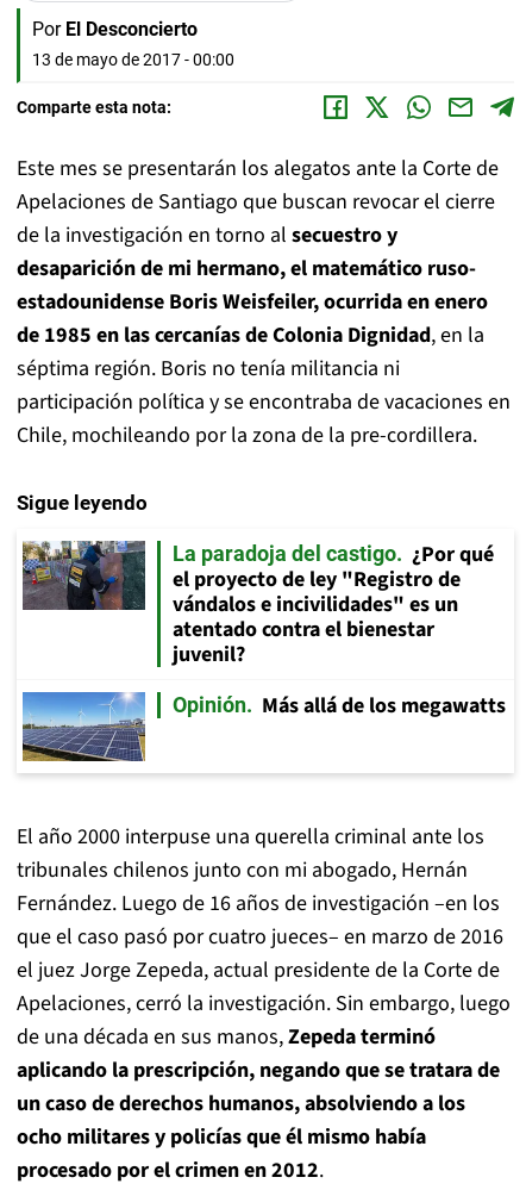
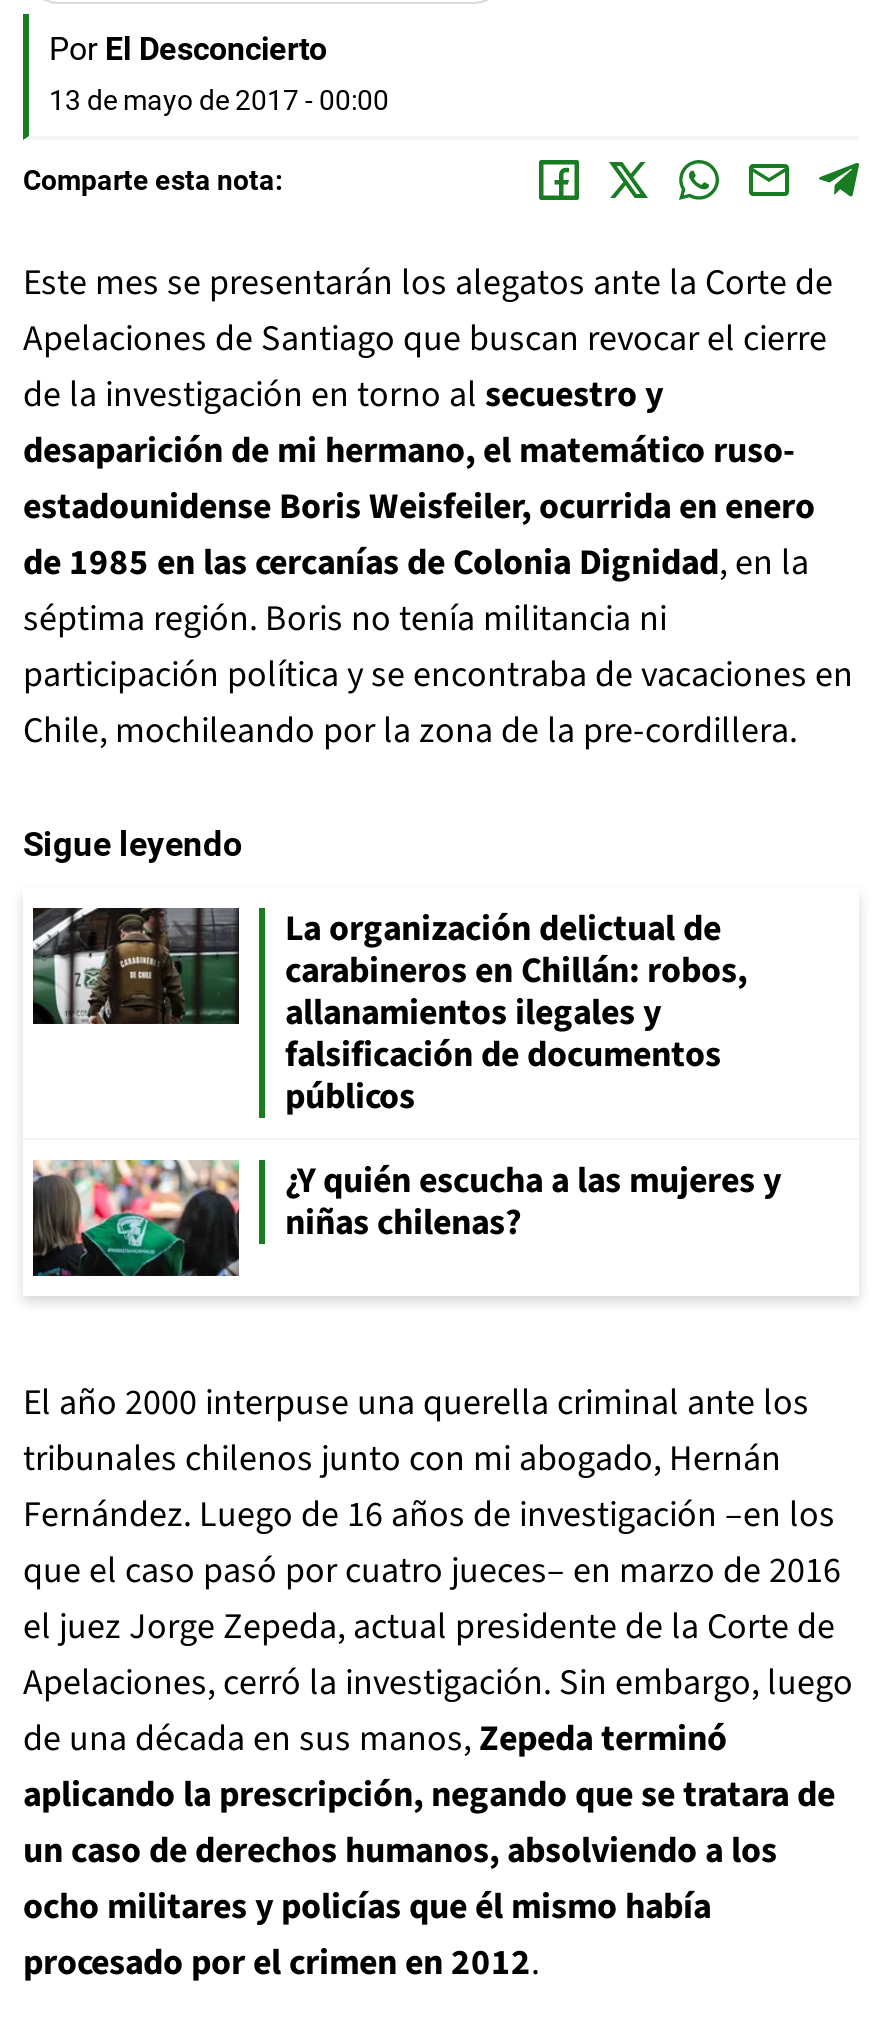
- [image]
- La paradoja del castigo
- ¿Por qué
- el proyecto de ley "Registro de
- vándalos e incivilidades" es un
- atentado contra el bienestar
- juvenil?
+ [image]
+ La organización delictual de
+ carabineros en Chillán: robos,
+ allanamientos ilegales y
+ falsificación de documentos
+ públicos

- [image]
- Opinión
- Más allá de los megawatts
+ [image]
+ ¿Y quién escucha a las mujeres y
+ niñas chilenas?
